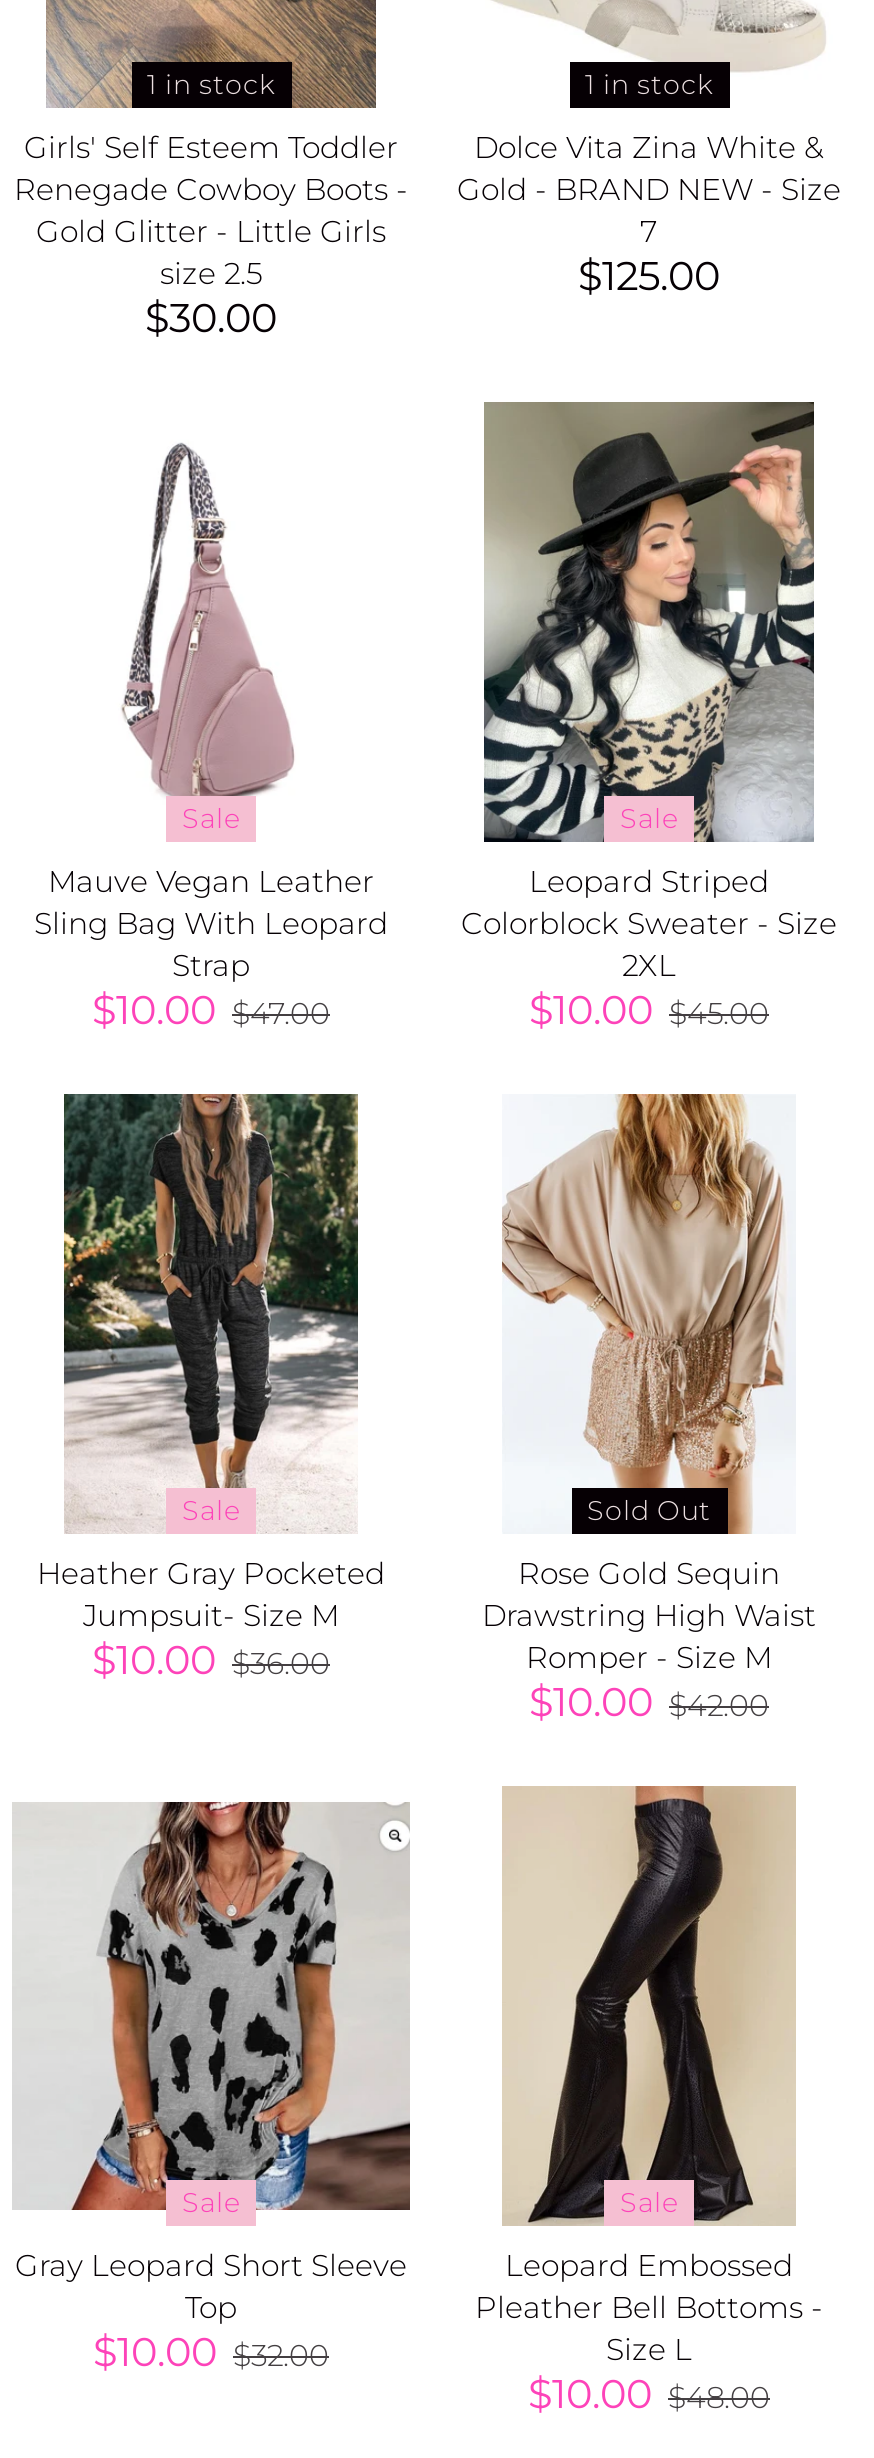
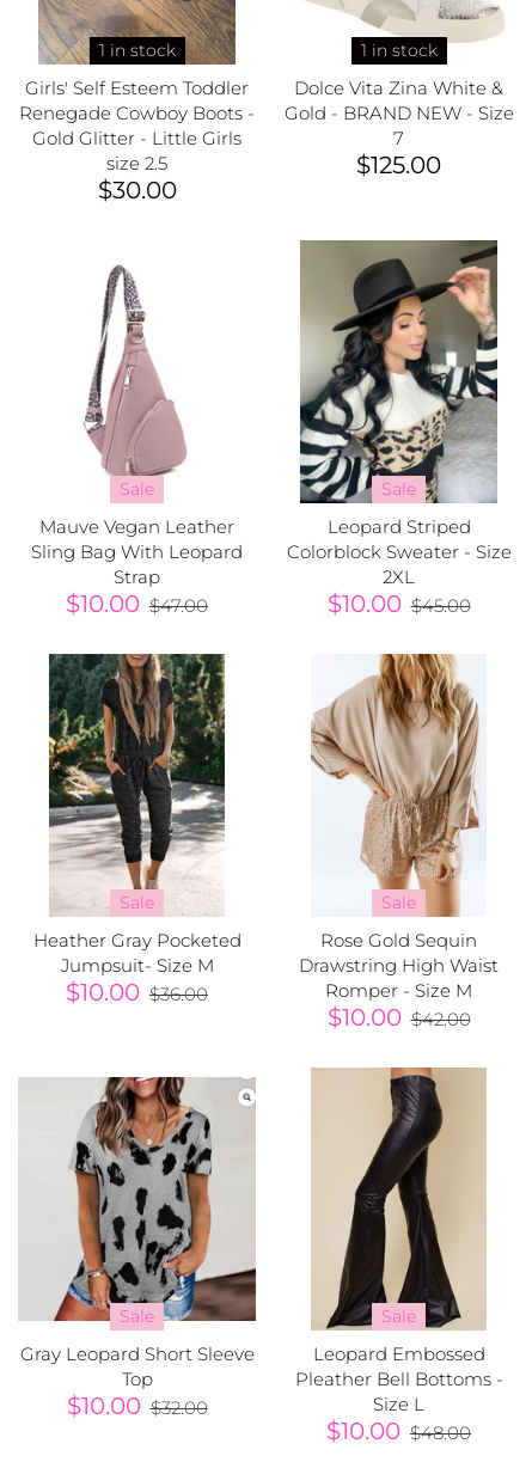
- Sold Out
+ Sale
